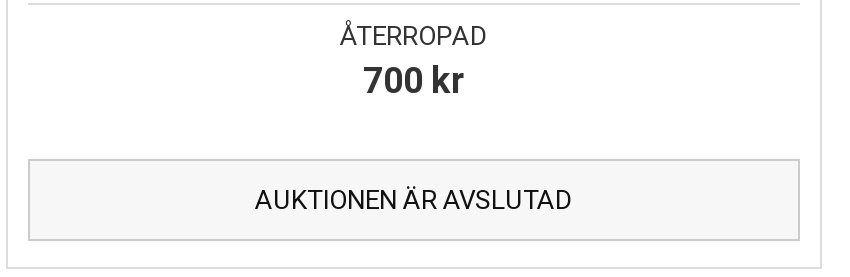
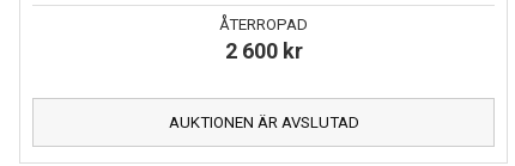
- 700 kr
+ 2 600 kr
